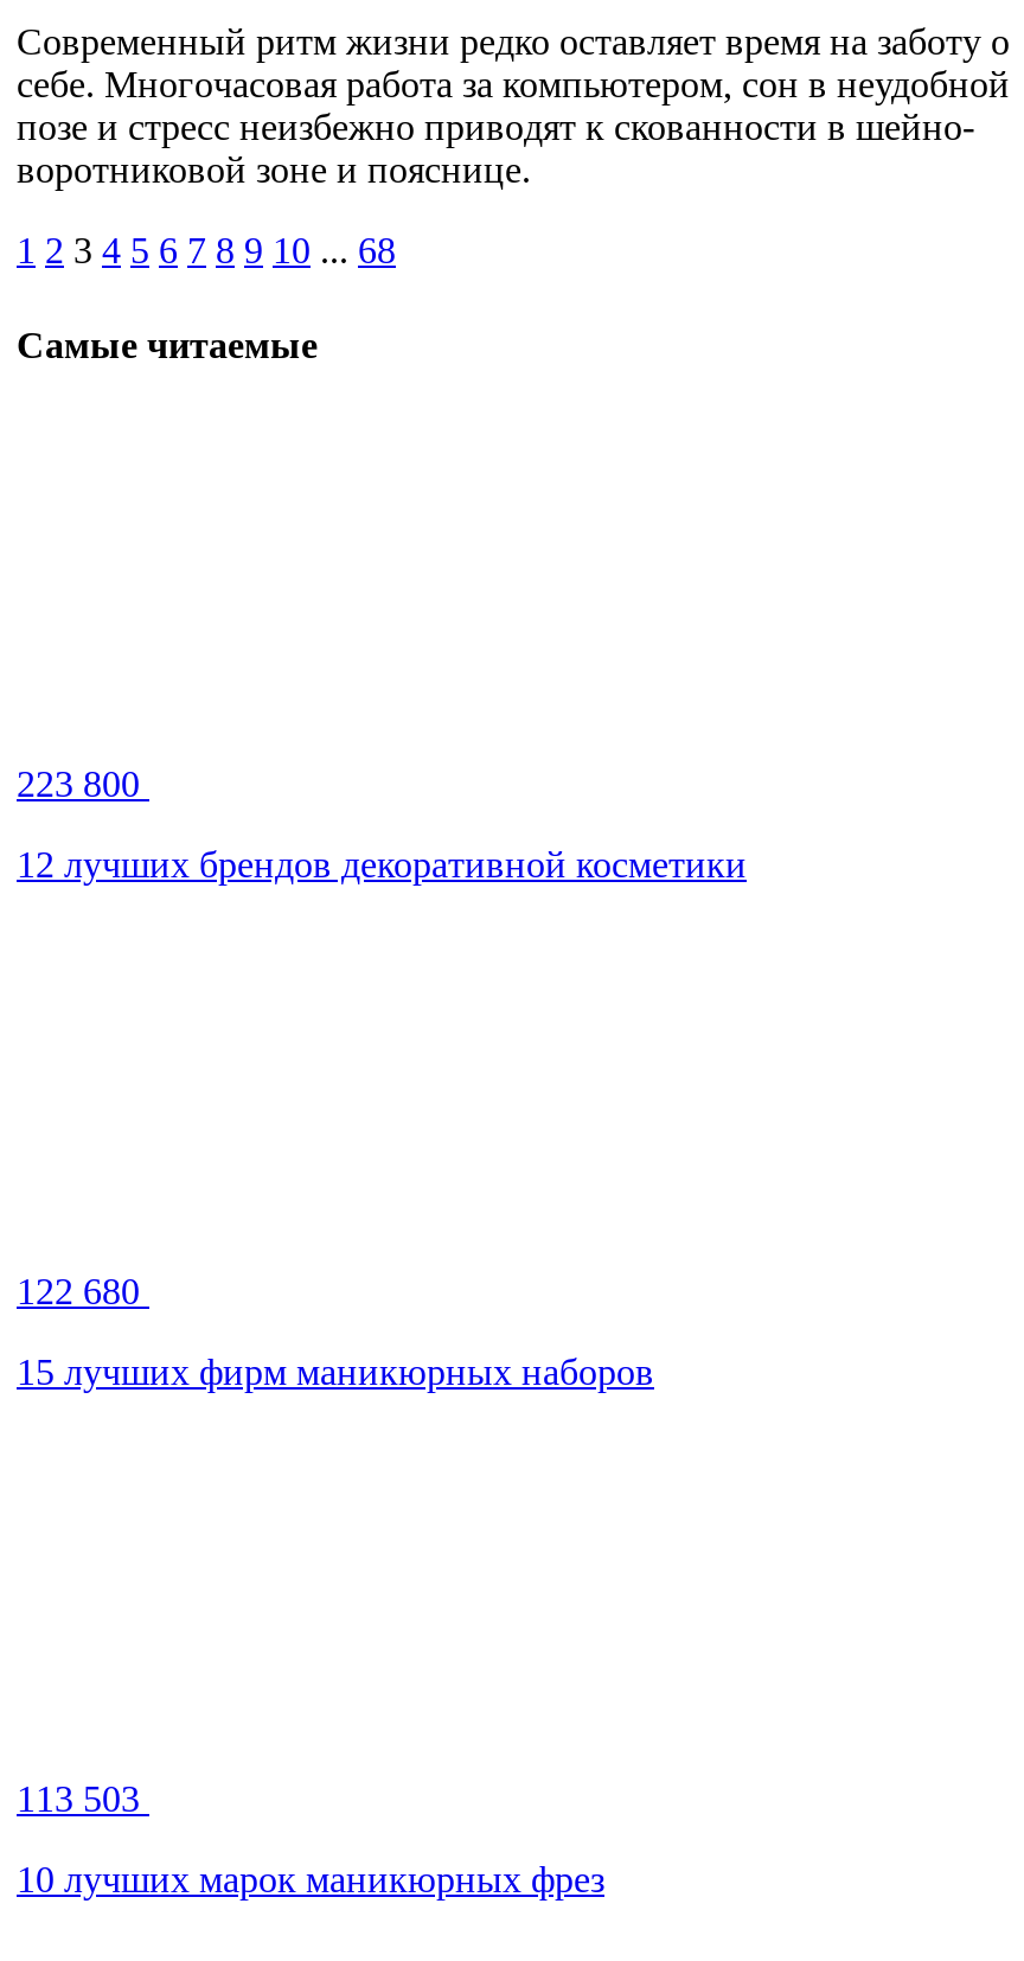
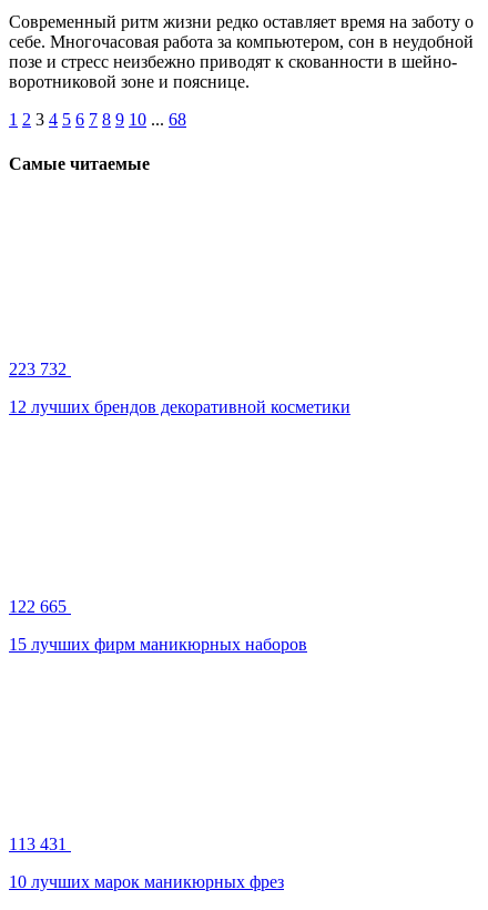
- 223 800
+ 223 732

- 122 680
+ 122 665

- 113 503
+ 113 431
